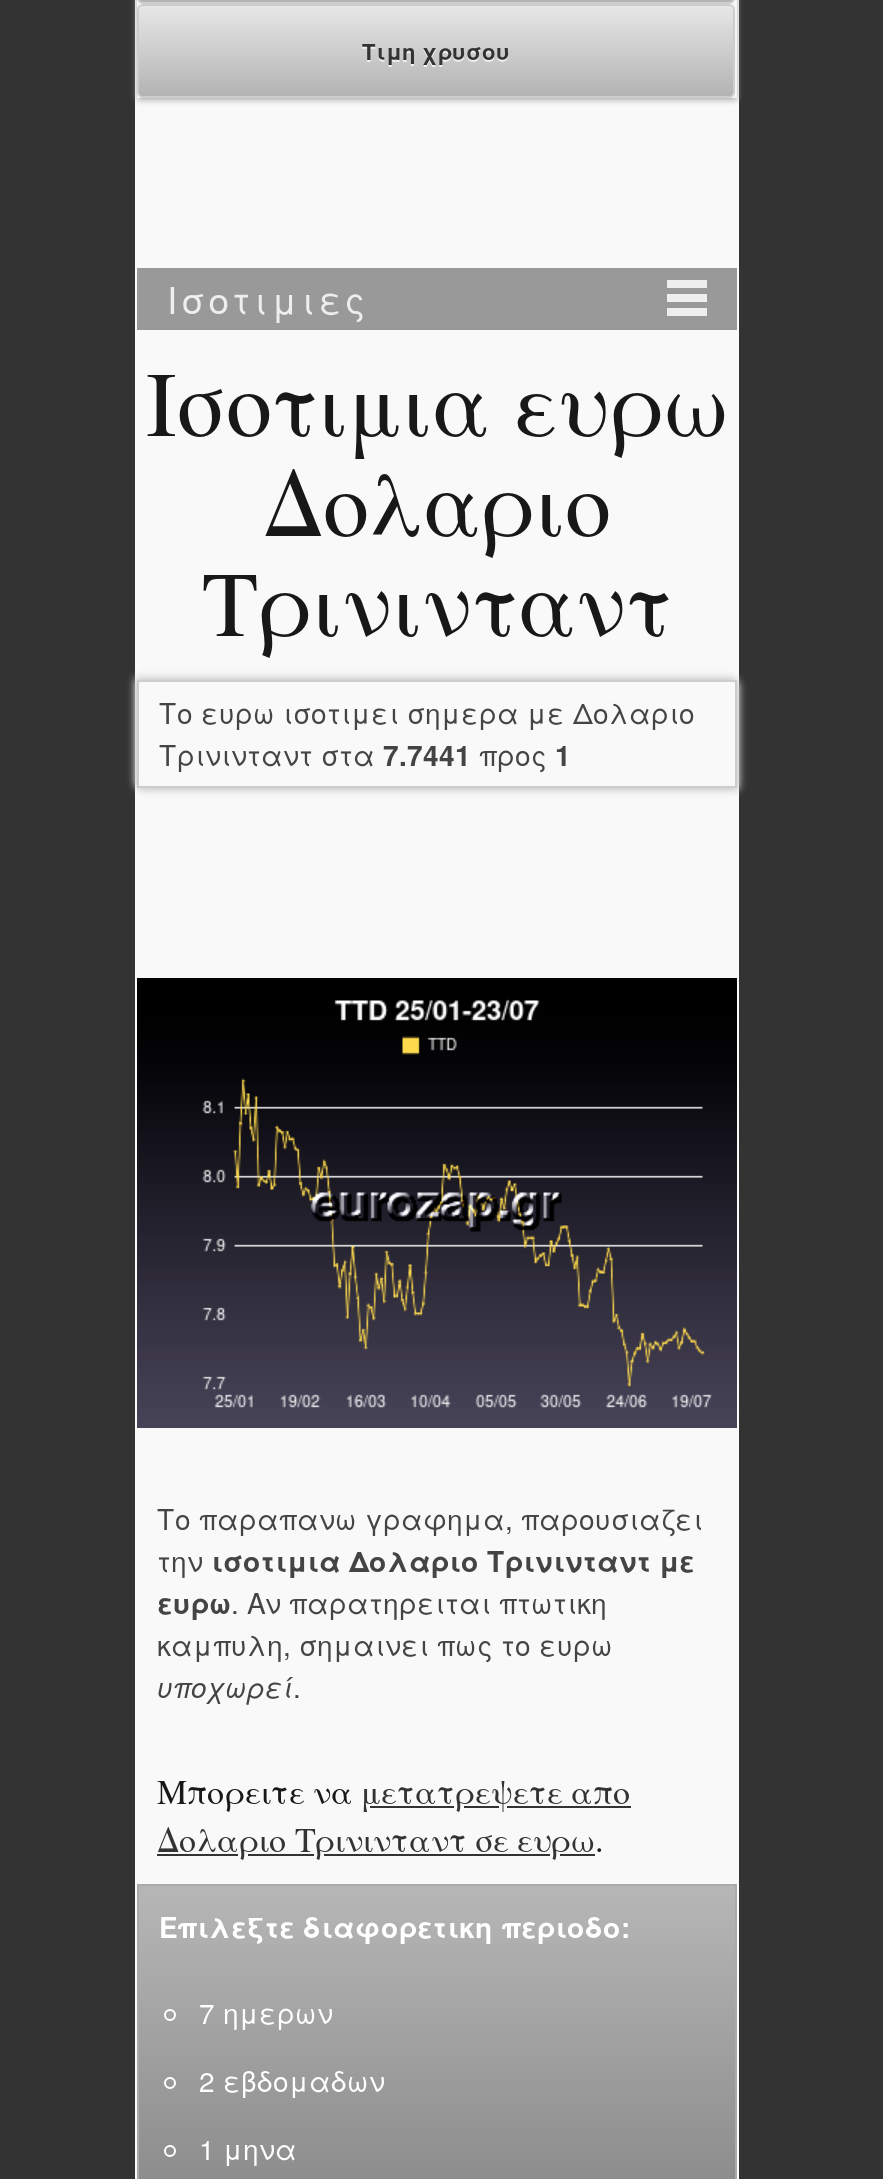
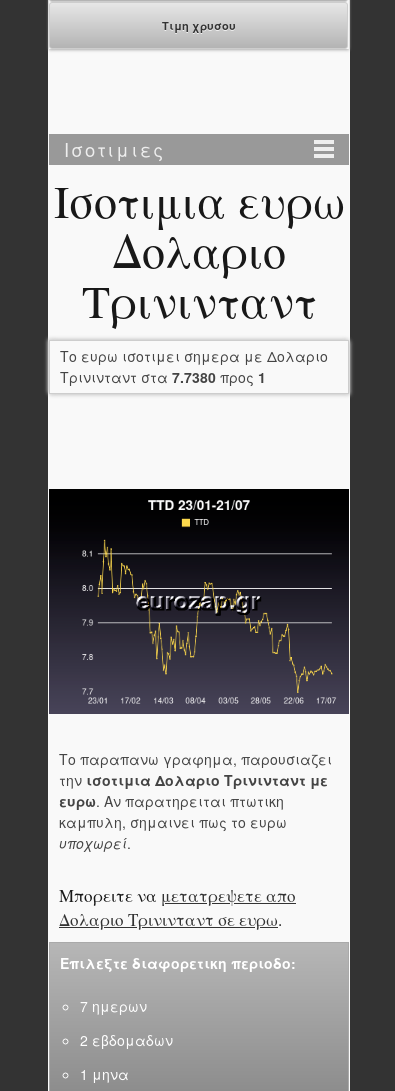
- Τρινινταντ στα 7.7441 προς 1
+ Τρινινταντ στα 7.7380 προς 1

- [image]
+ [image]
